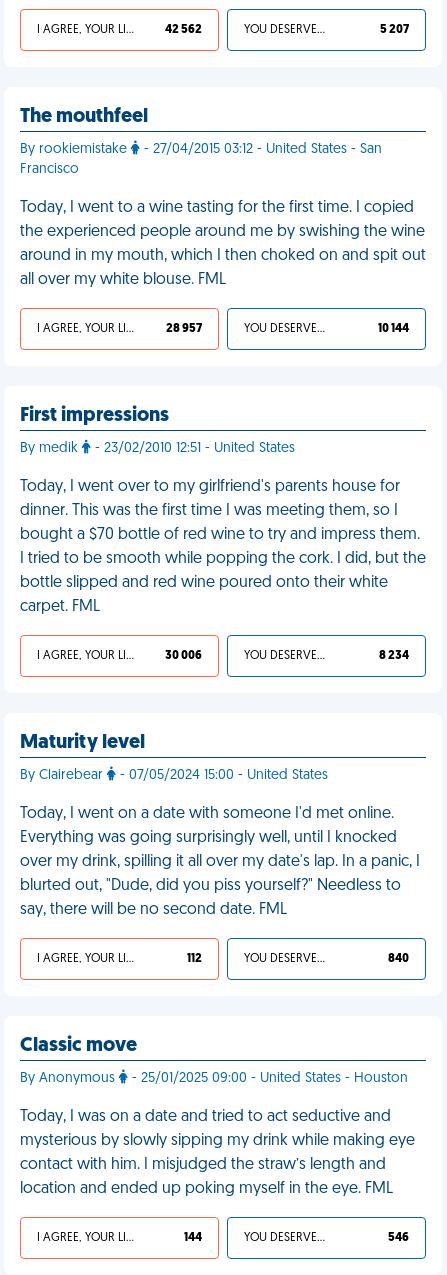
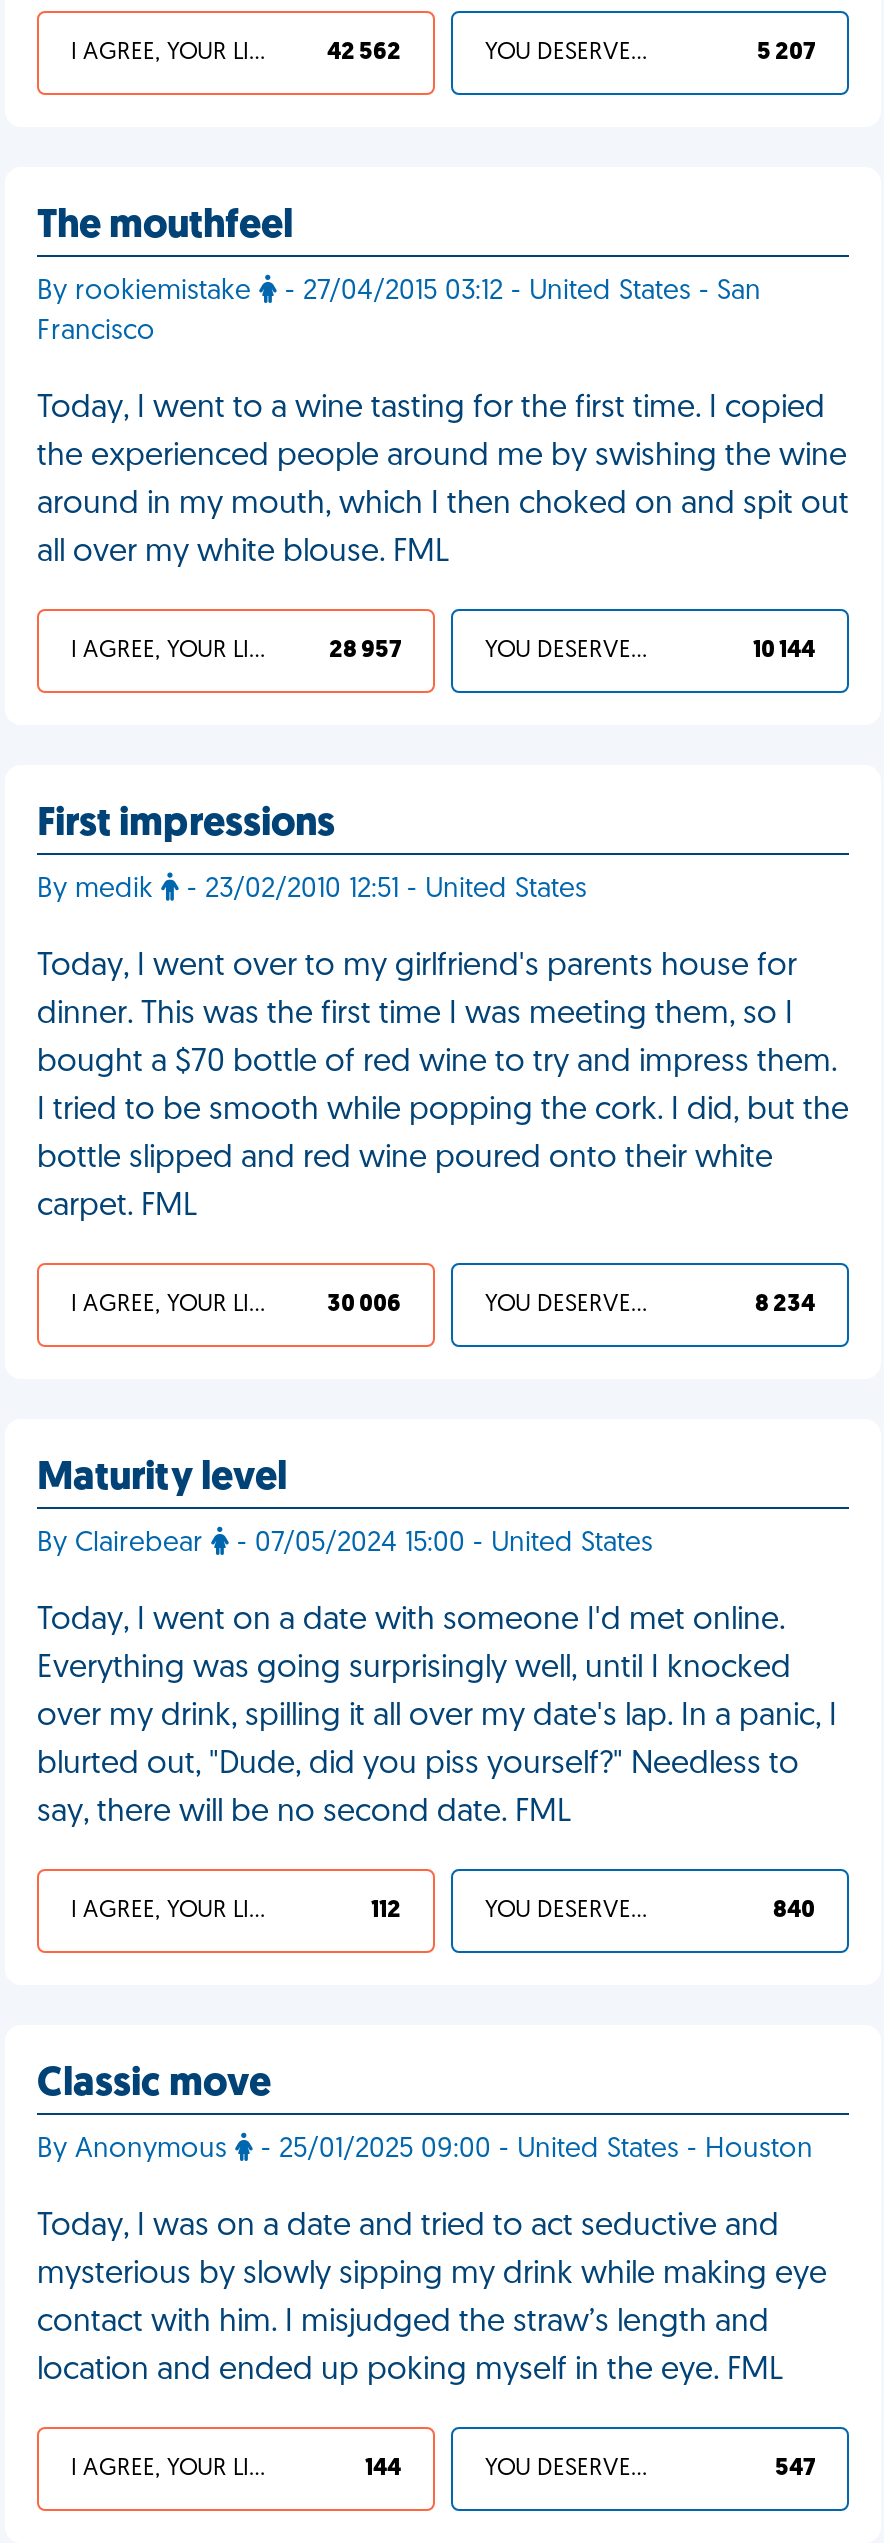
- 546
+ 547
